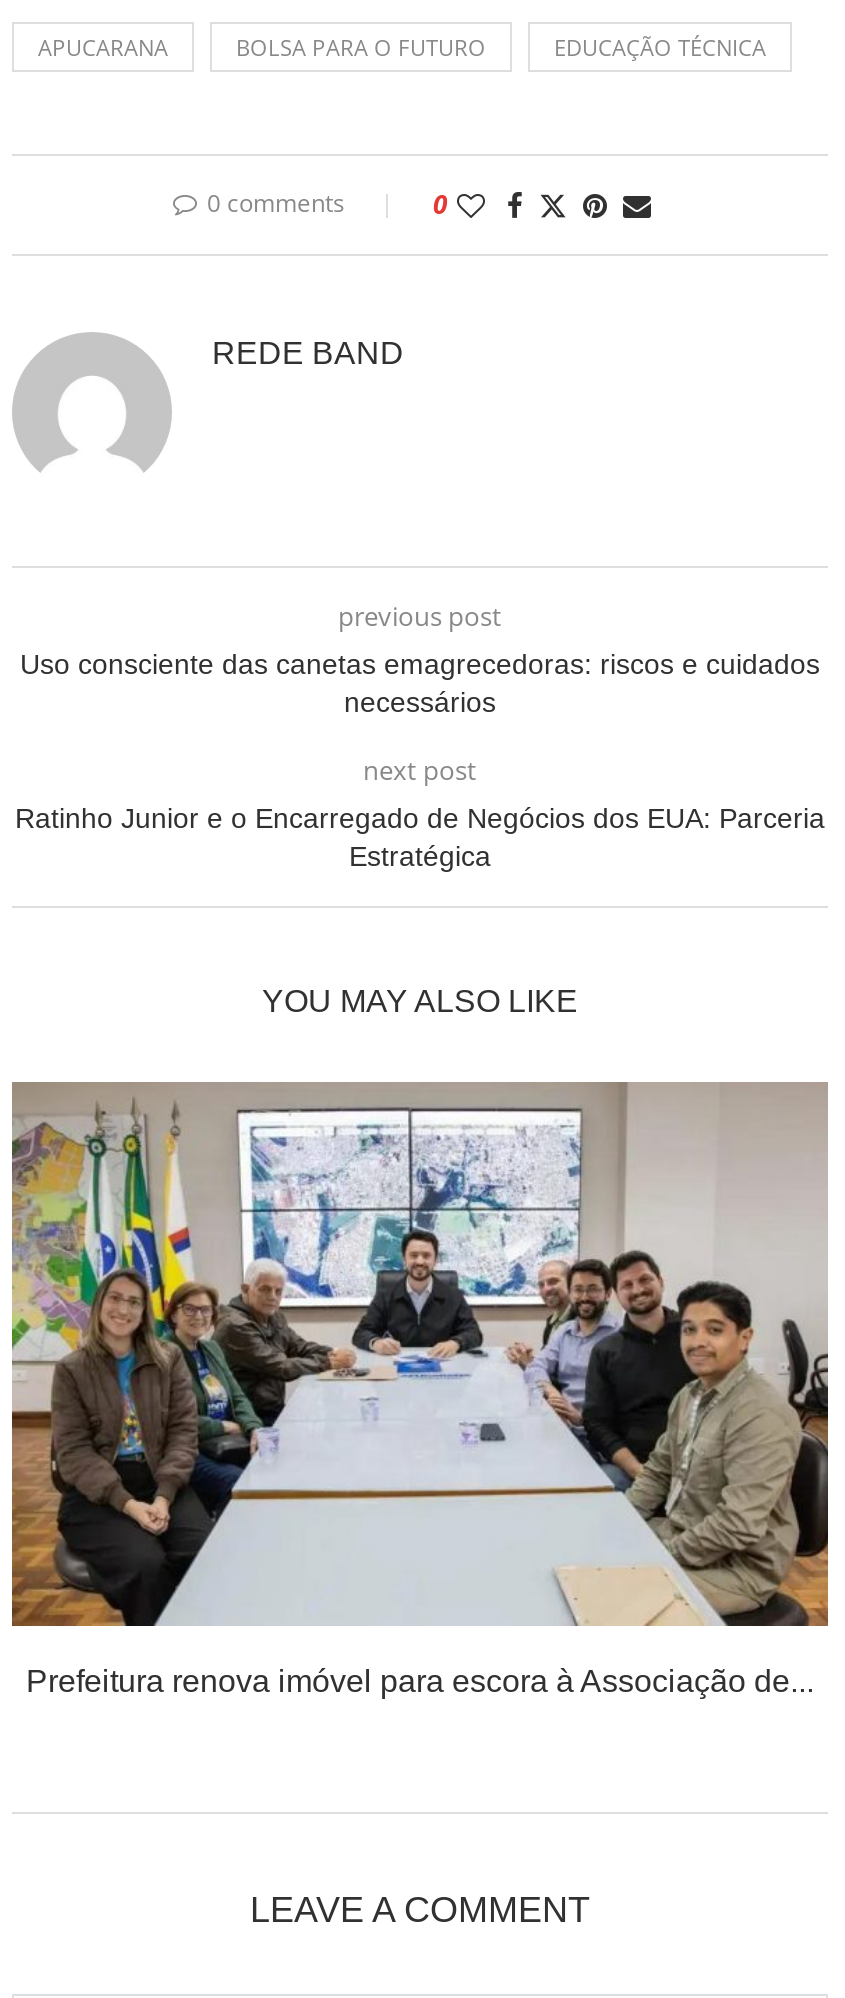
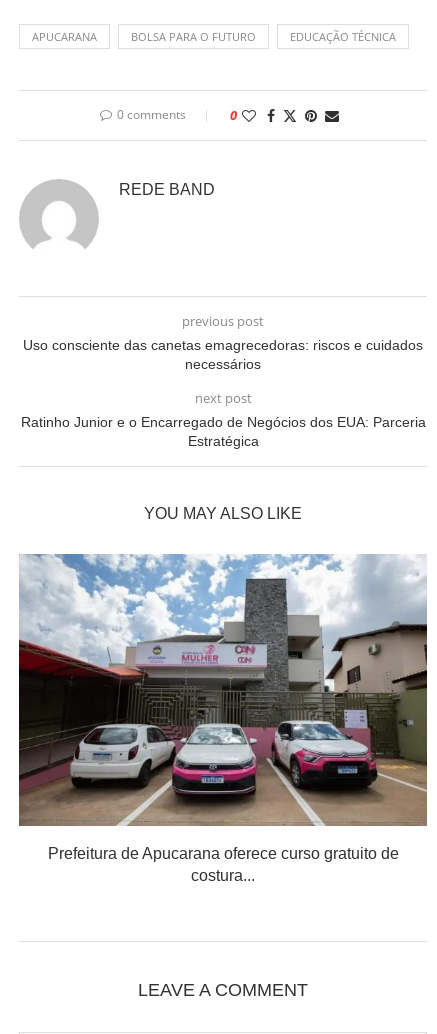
- [image]
- Prefeitura renova imóvel para escora à Associação de...
+ [image]
+ Prefeitura de Apucarana oferece curso gratuito de
+ costura...
